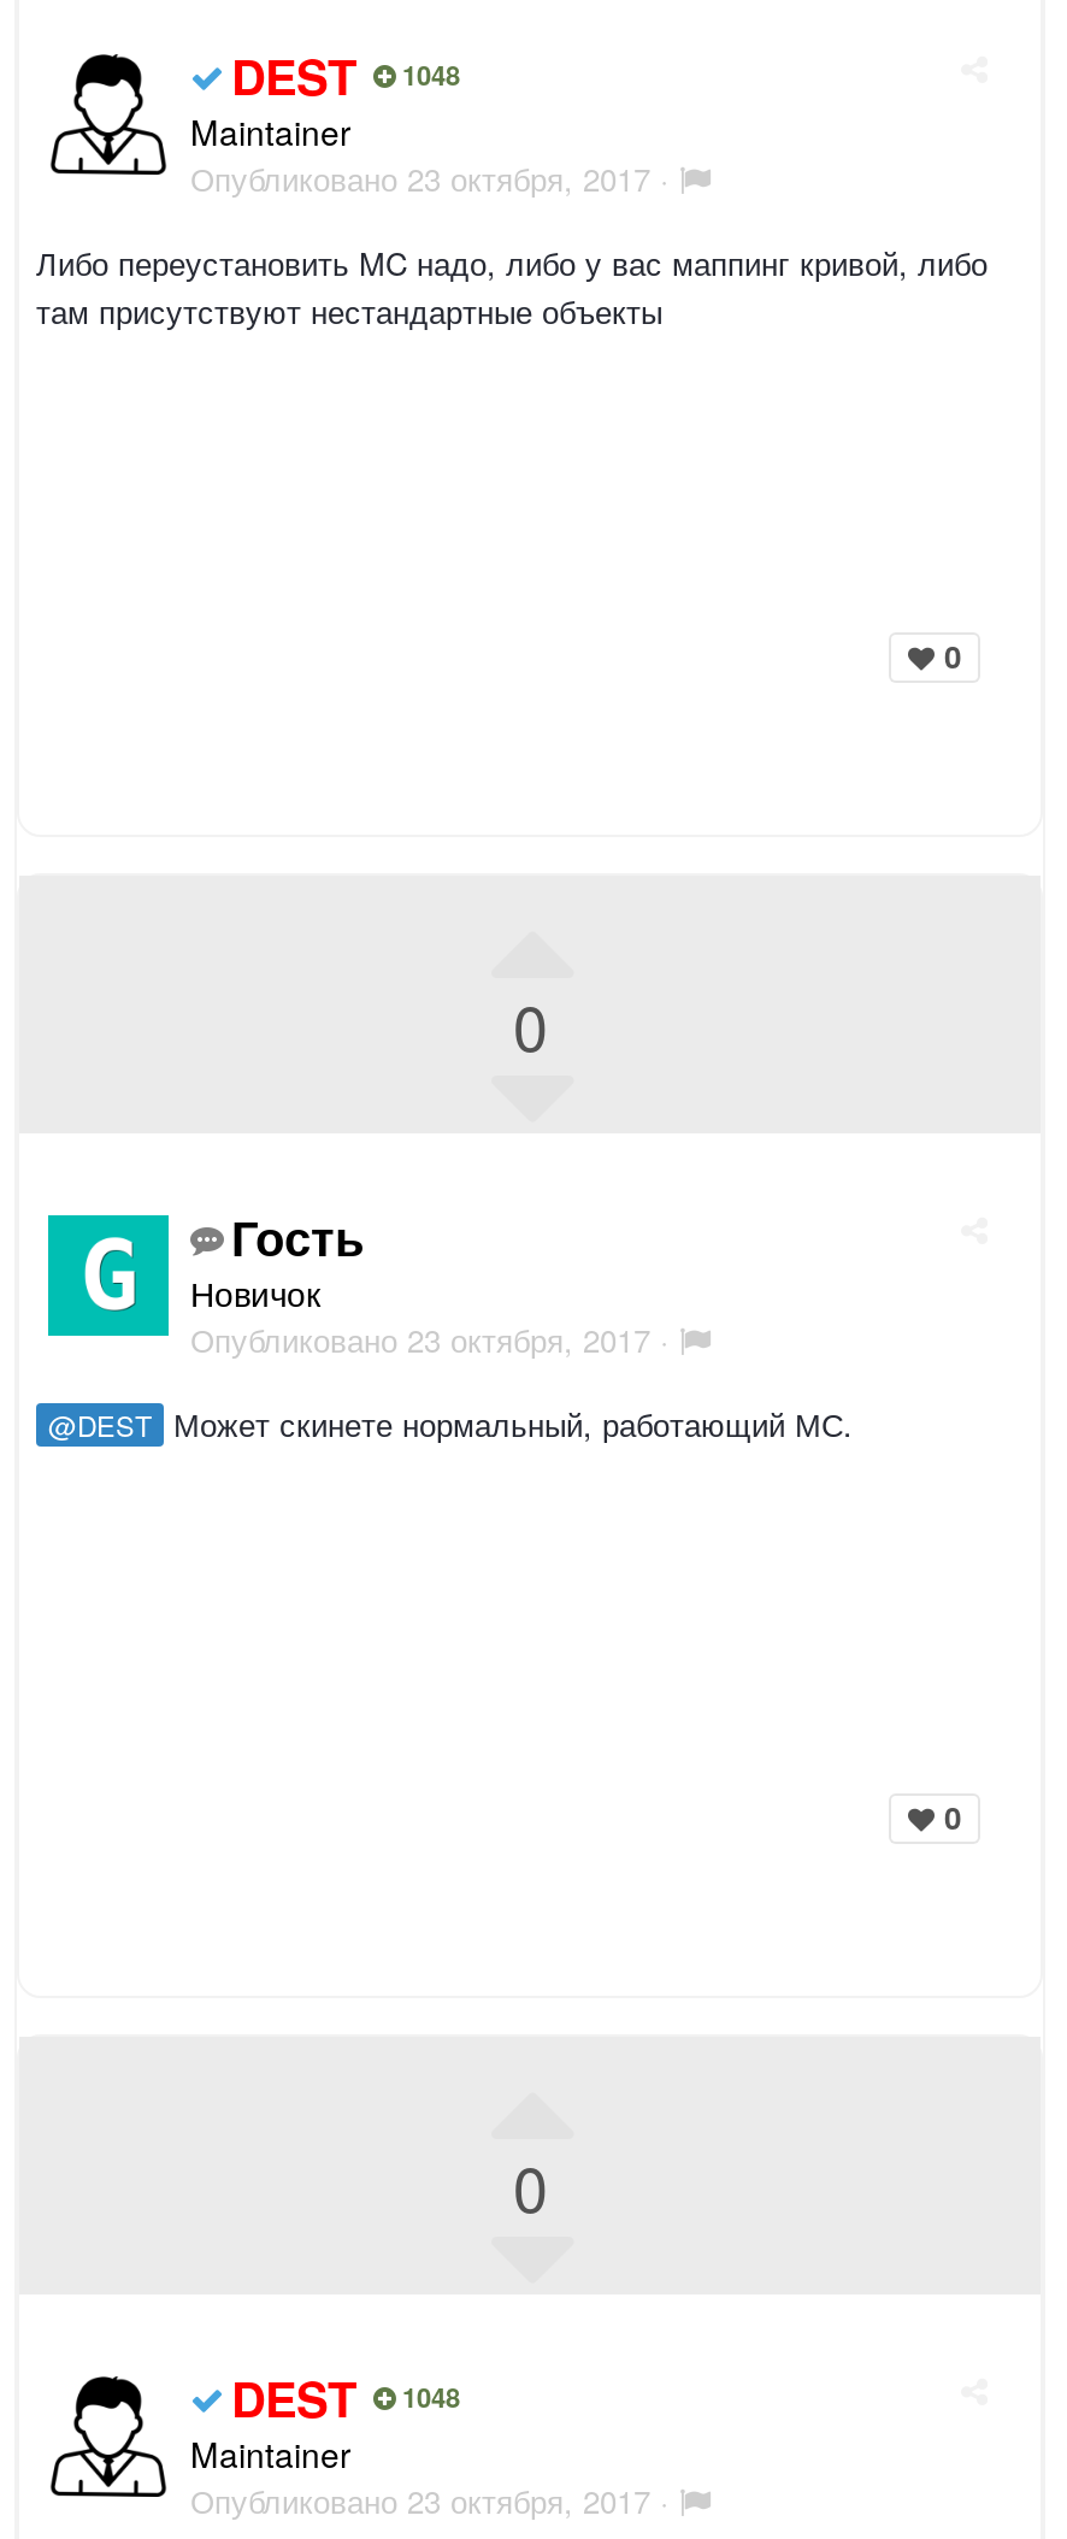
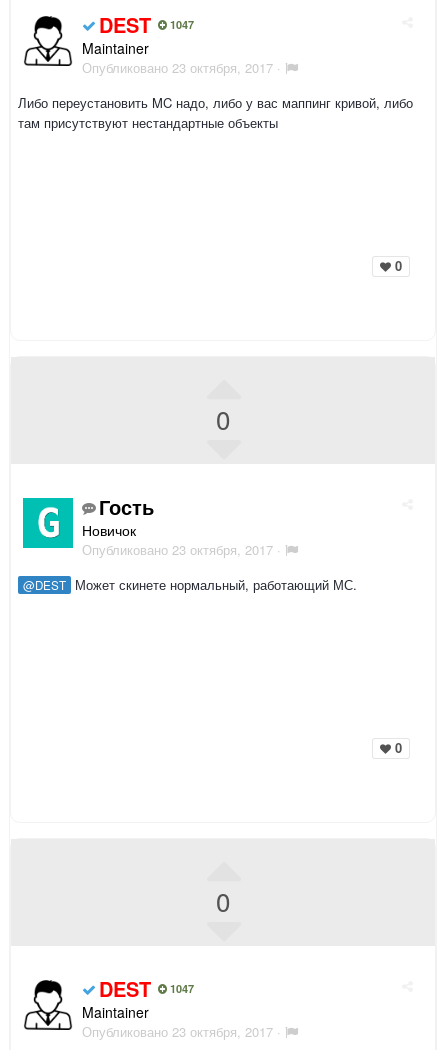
- DEST 1048
+ DEST 1047

- DEST 1048
+ DEST 1047
